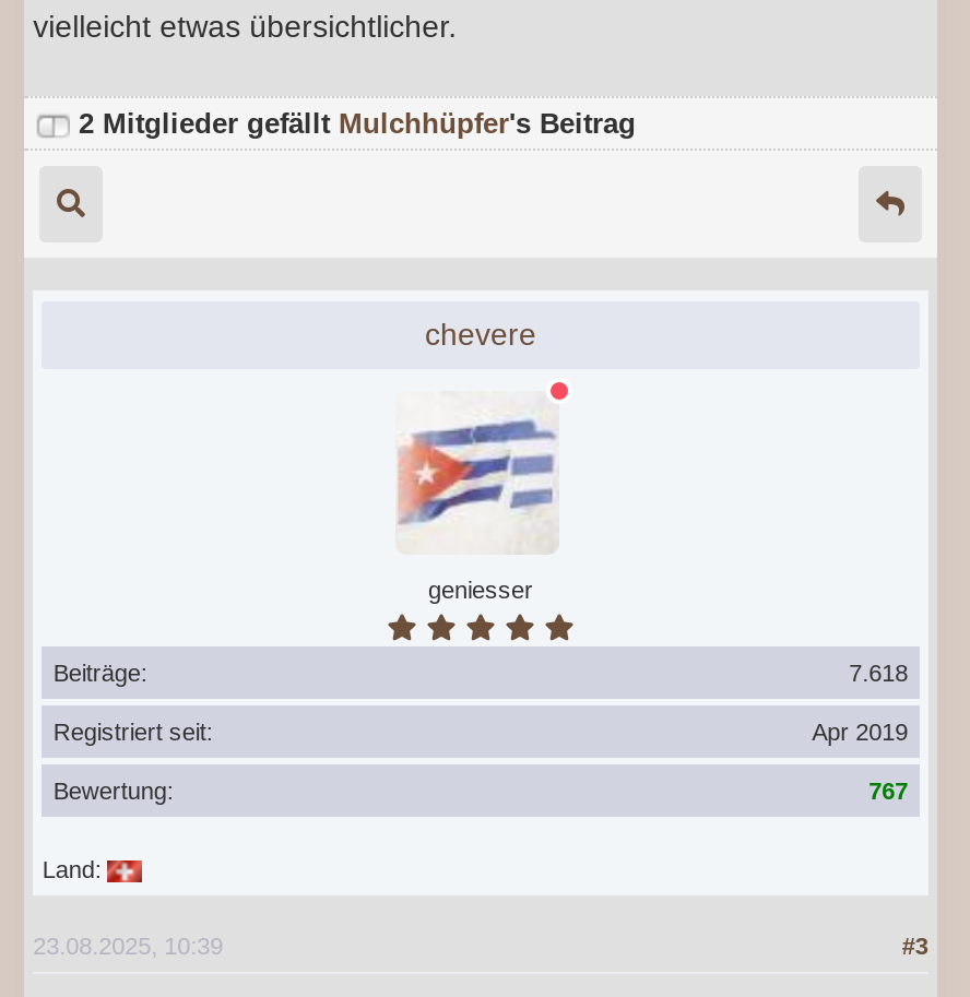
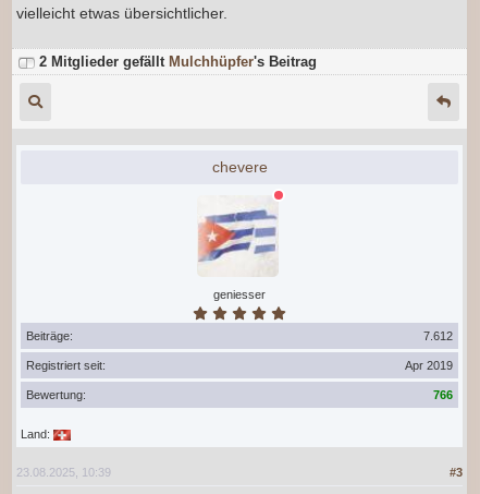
- 7.618
+ 7.612

- 767
+ 766
